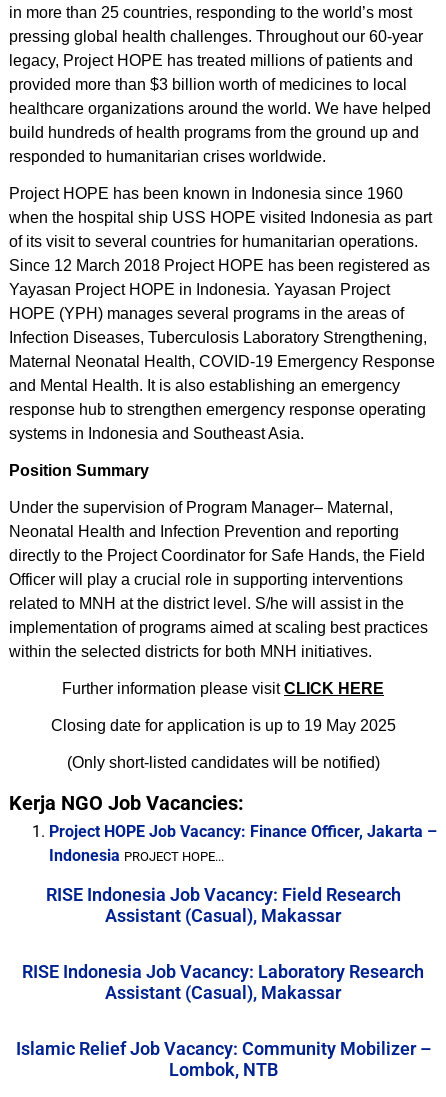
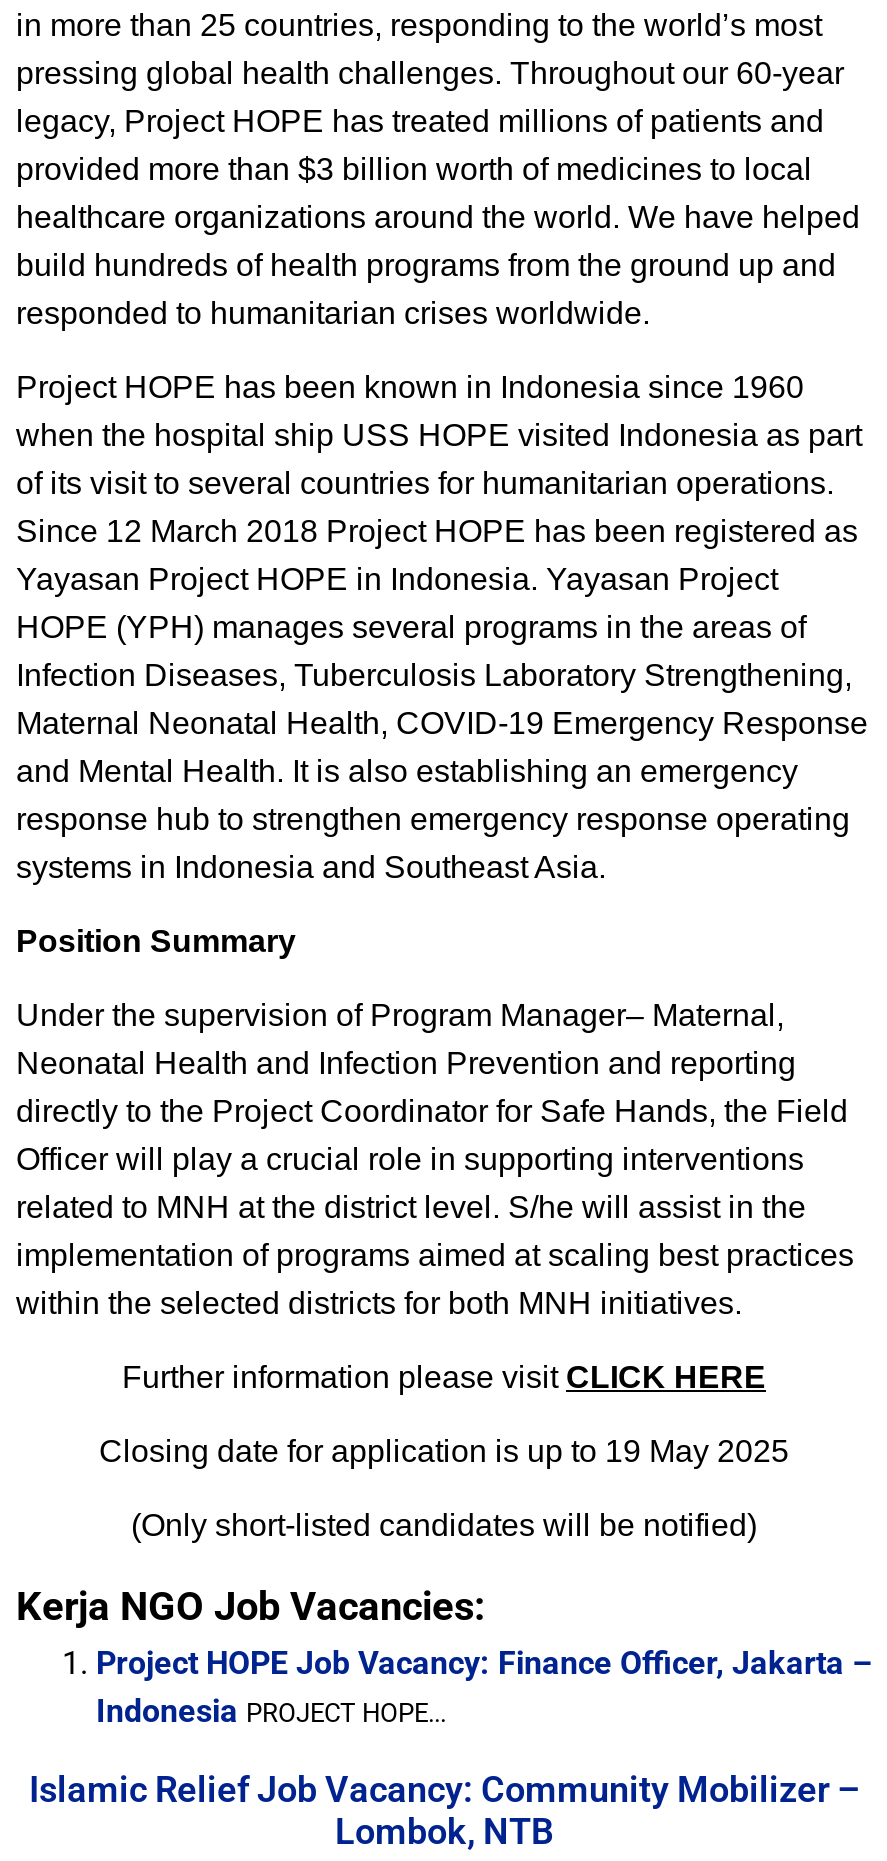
- RISE Indonesia Job Vacancy: Field Research
- Assistant (Casual), Makassar
- RISE Indonesia Job Vacancy: Laboratory Research
- Assistant (Casual), Makassar
